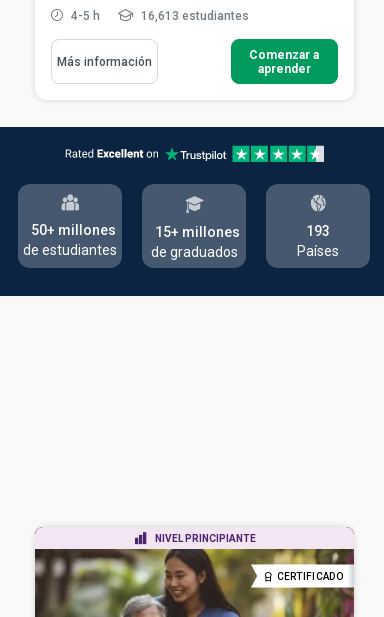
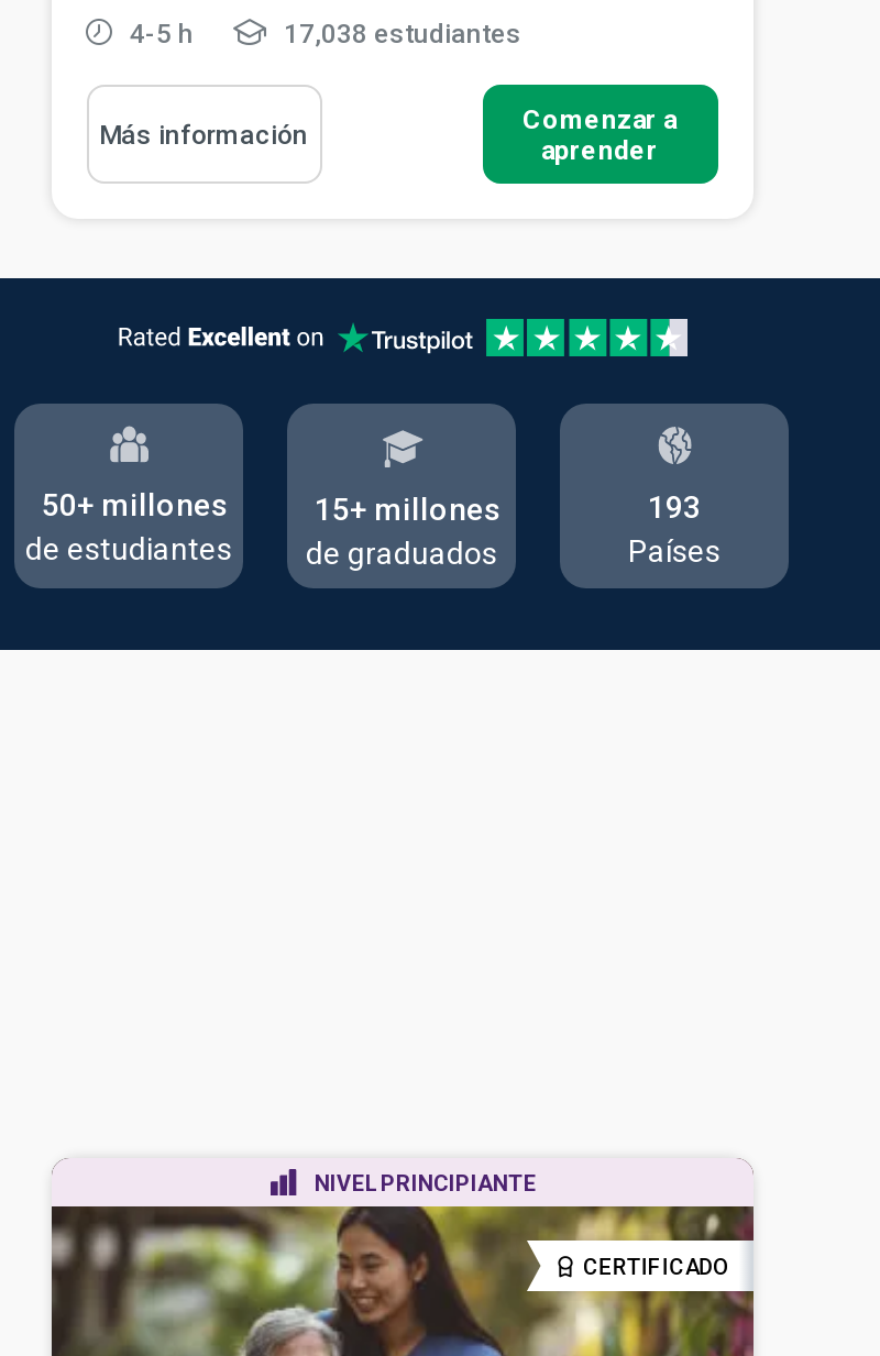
- 16,613 estudiantes
+ 17,038 estudiantes
